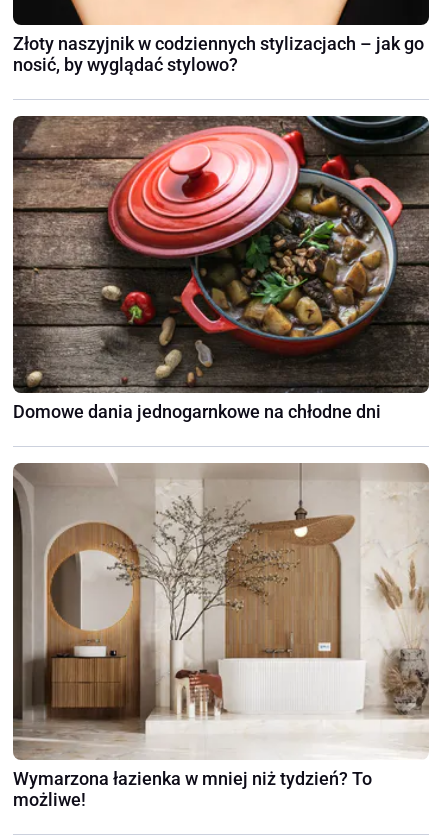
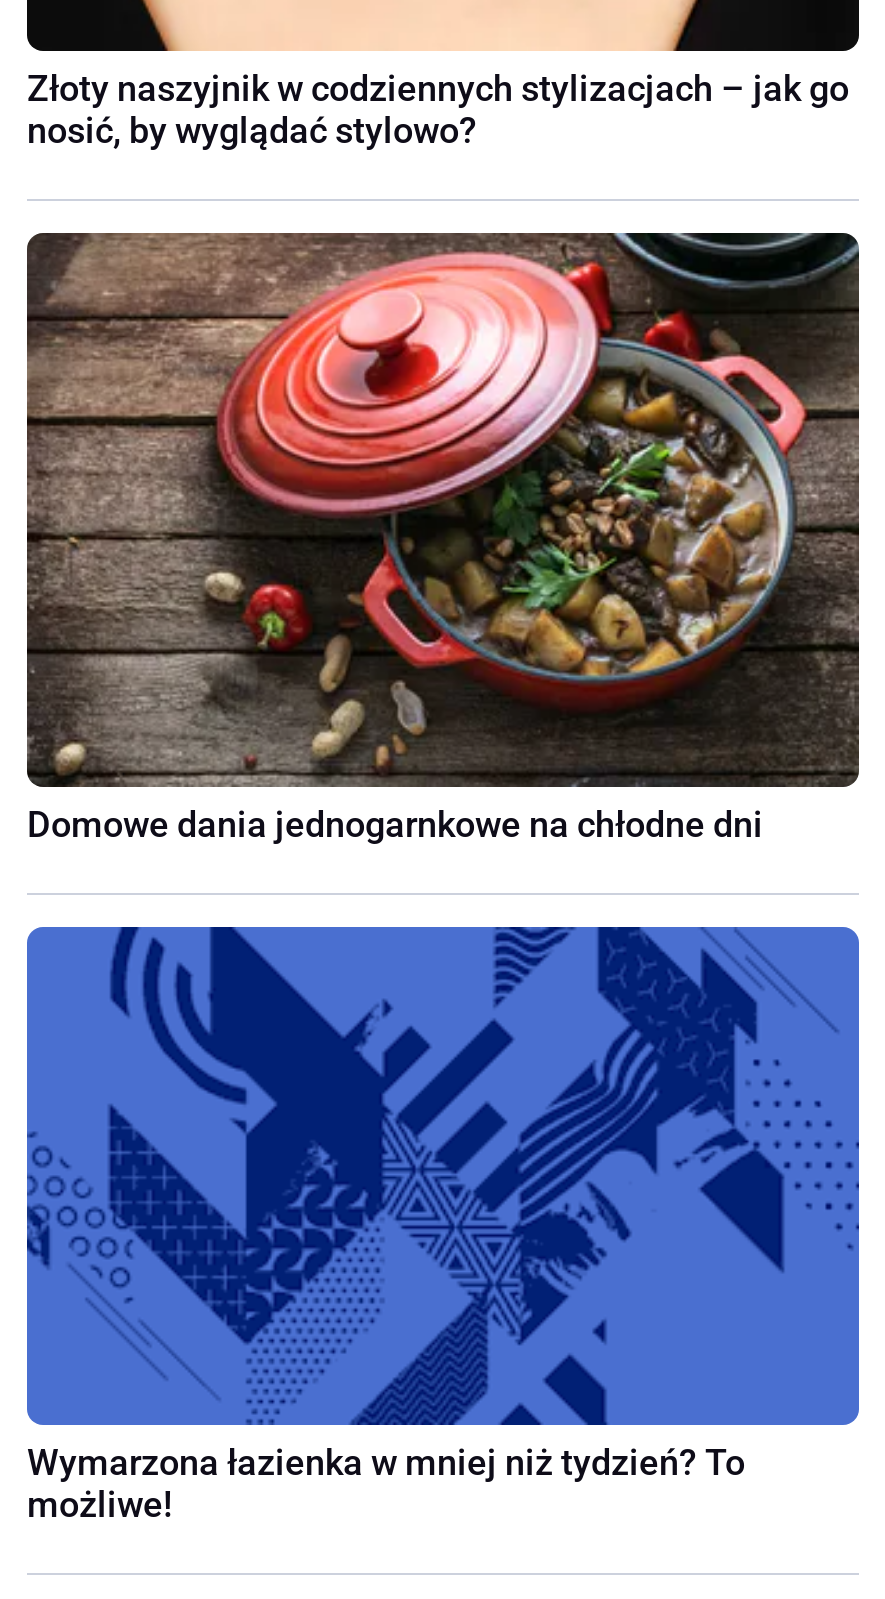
- [image]
+ [image]
